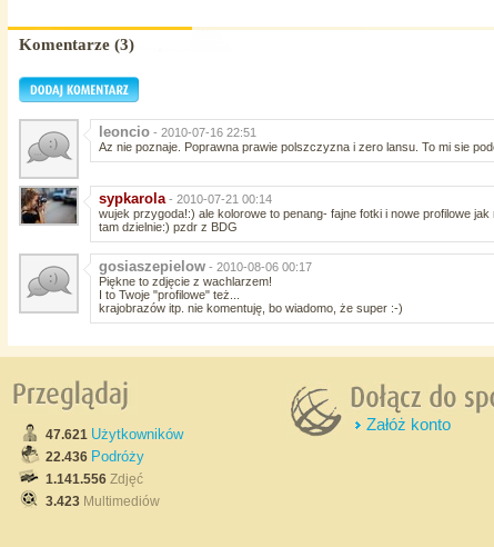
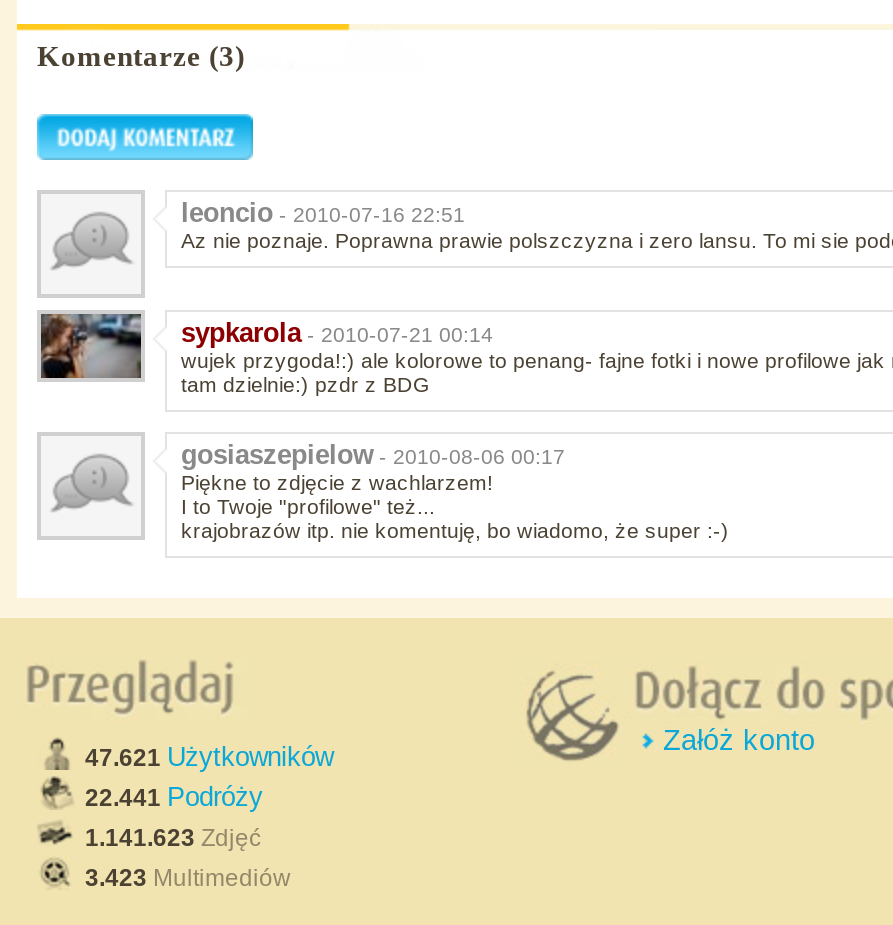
- 22.436 Podróży
+ 22.441 Podróży

- 1.141.556 Zdjęć
+ 1.141.623 Zdjęć
